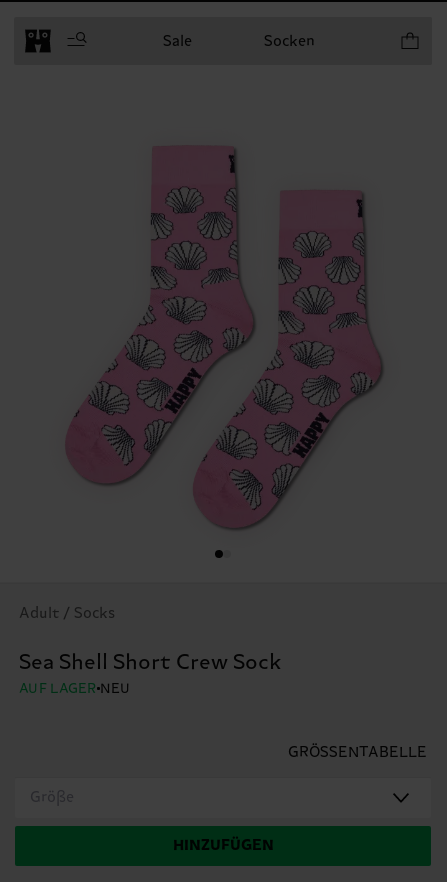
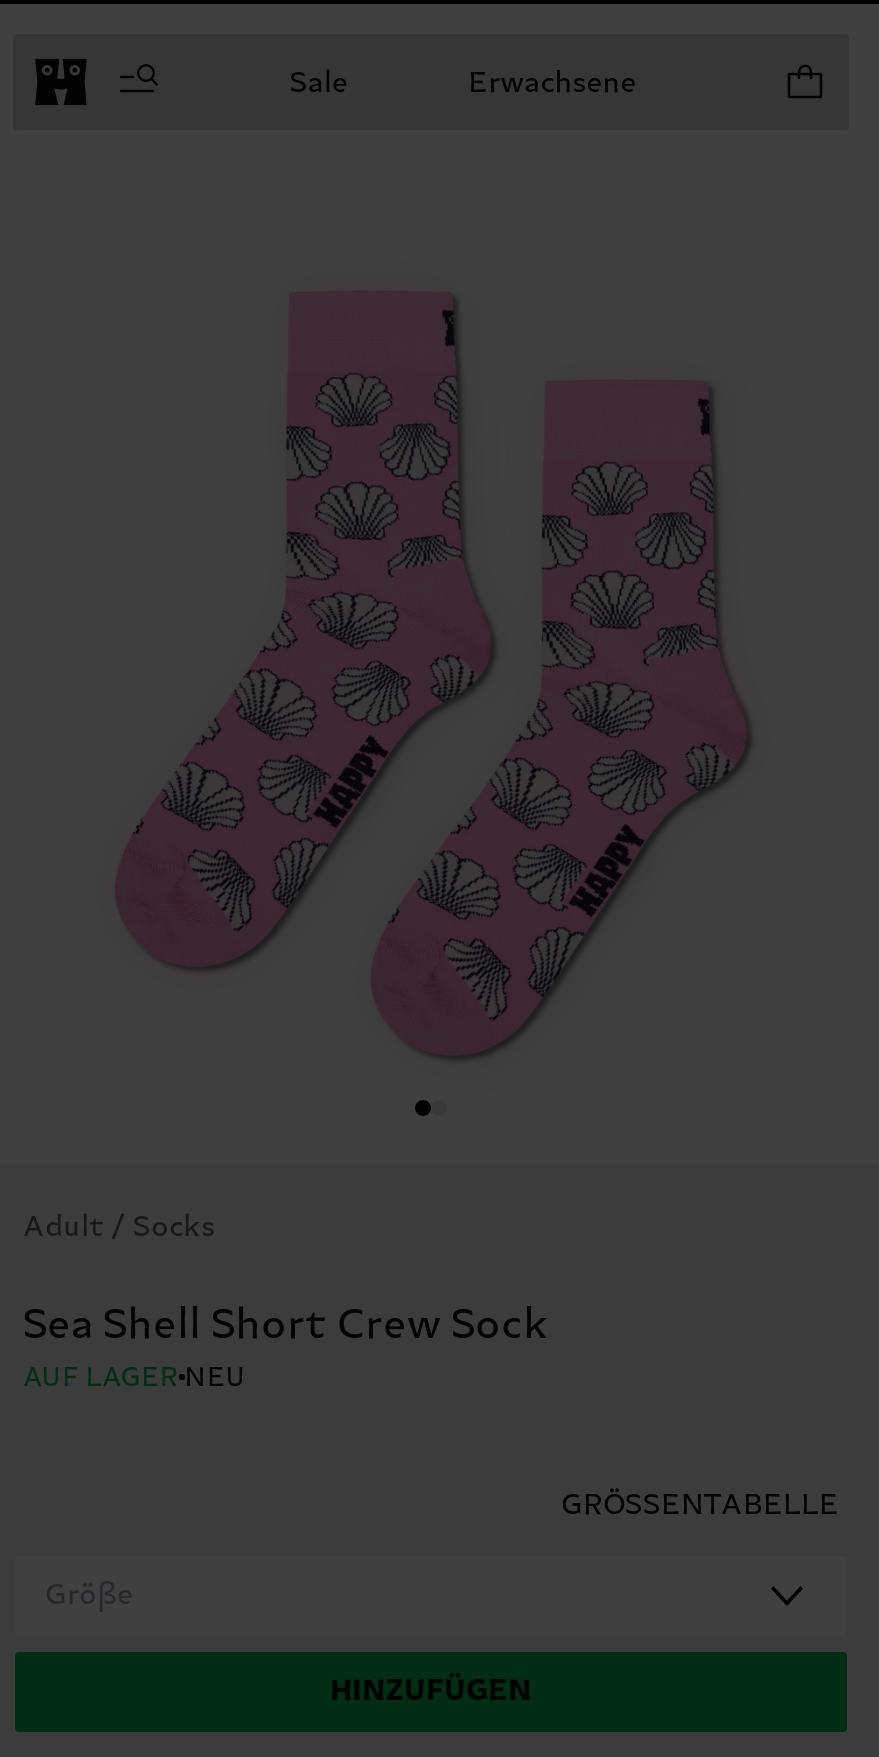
- Socken
+ Erwachsene
